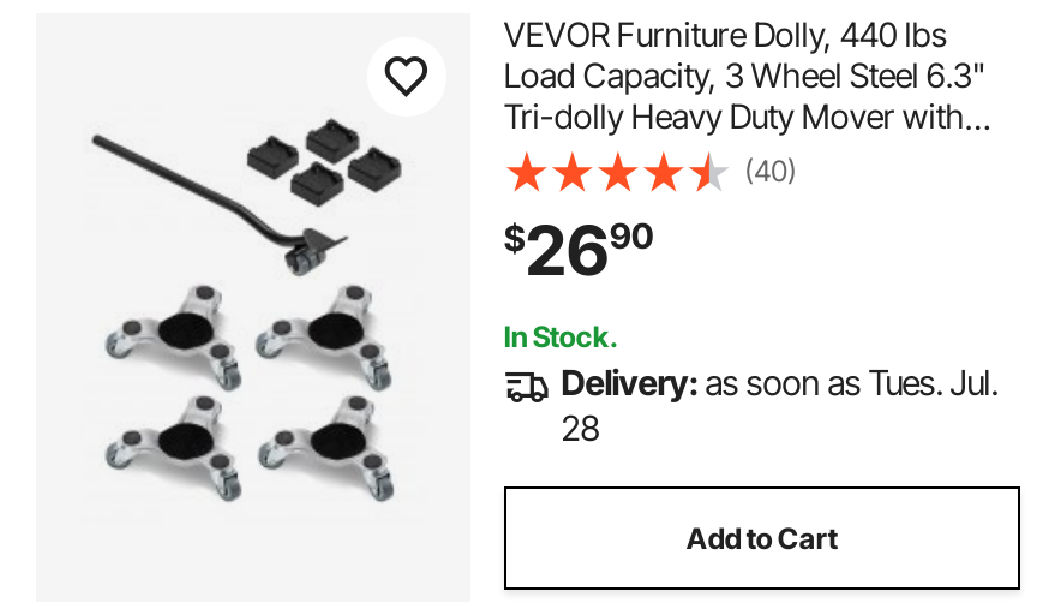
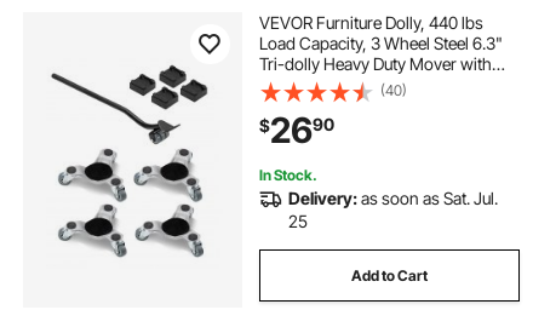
- Delivery: as soon as Tues. Jul.
+ Delivery: as soon as Sat. Jul.

- 28
+ 25
